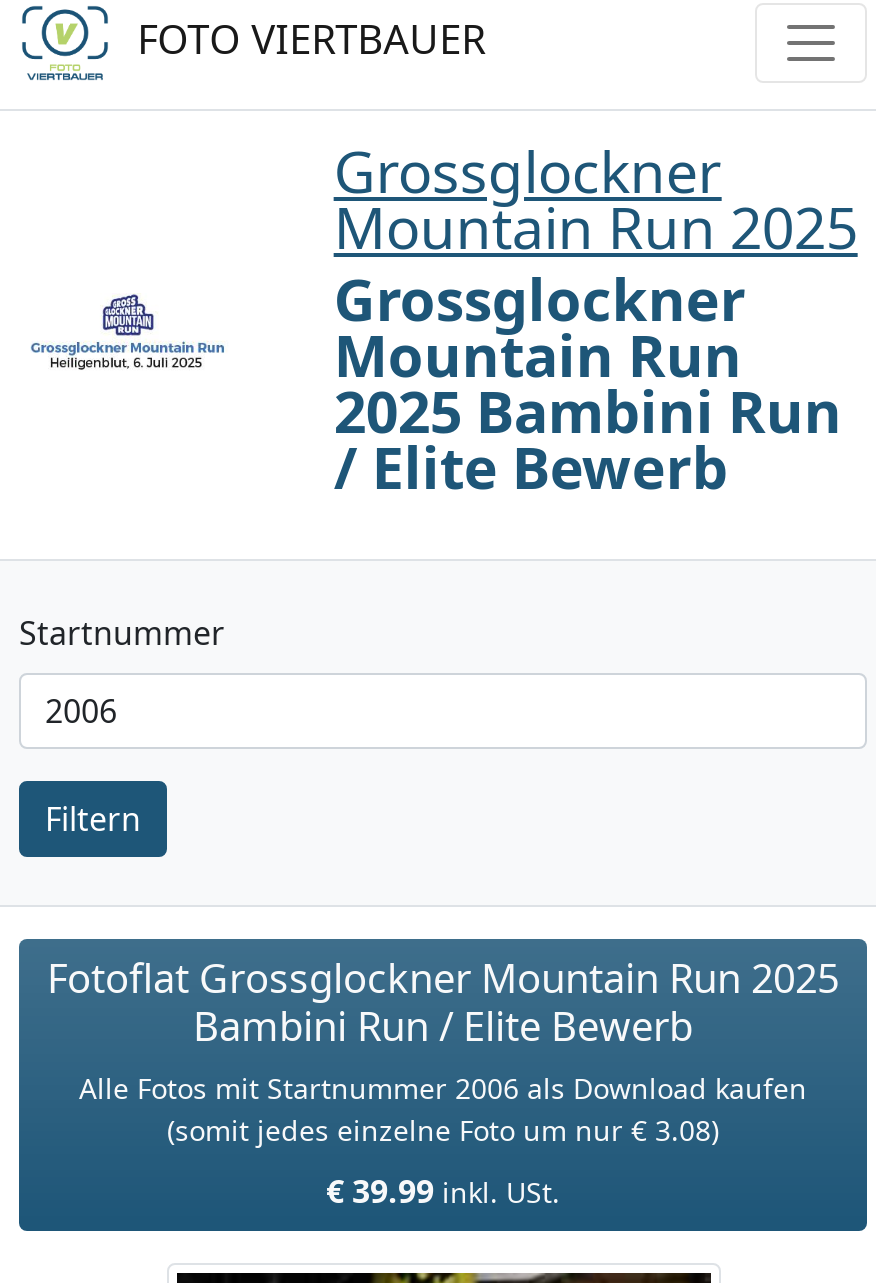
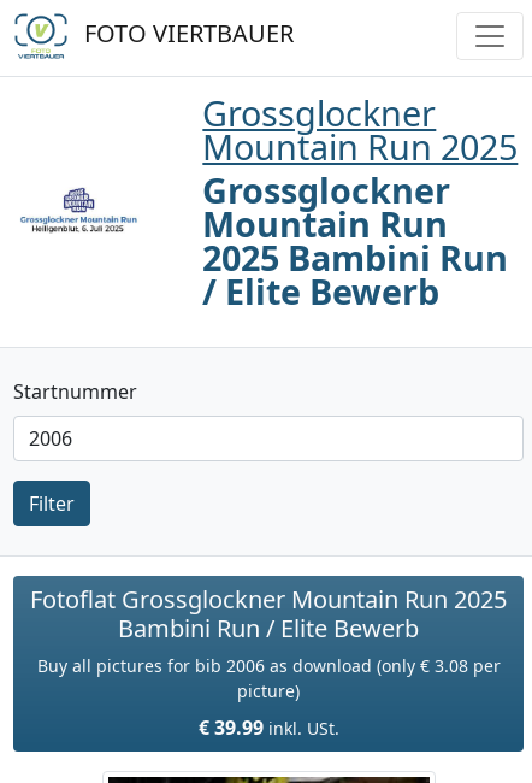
- Filtern
+ Filter

- Alle Fotos mit Startnummer 2006 als Download kaufen
- (somit jedes einzelne Foto um nur € 3.08)
+ Buy all pictures for bib 2006 as download (only € 3.08 per
+ picture)
